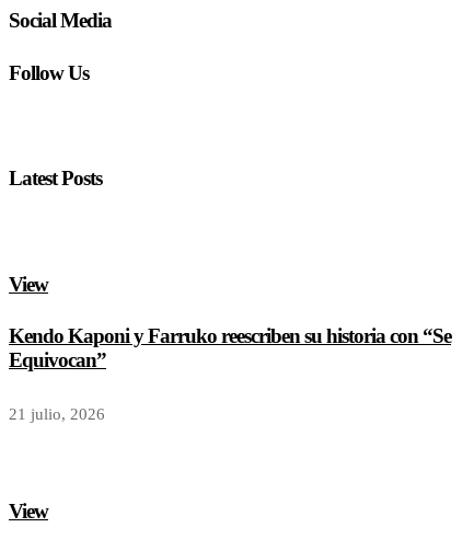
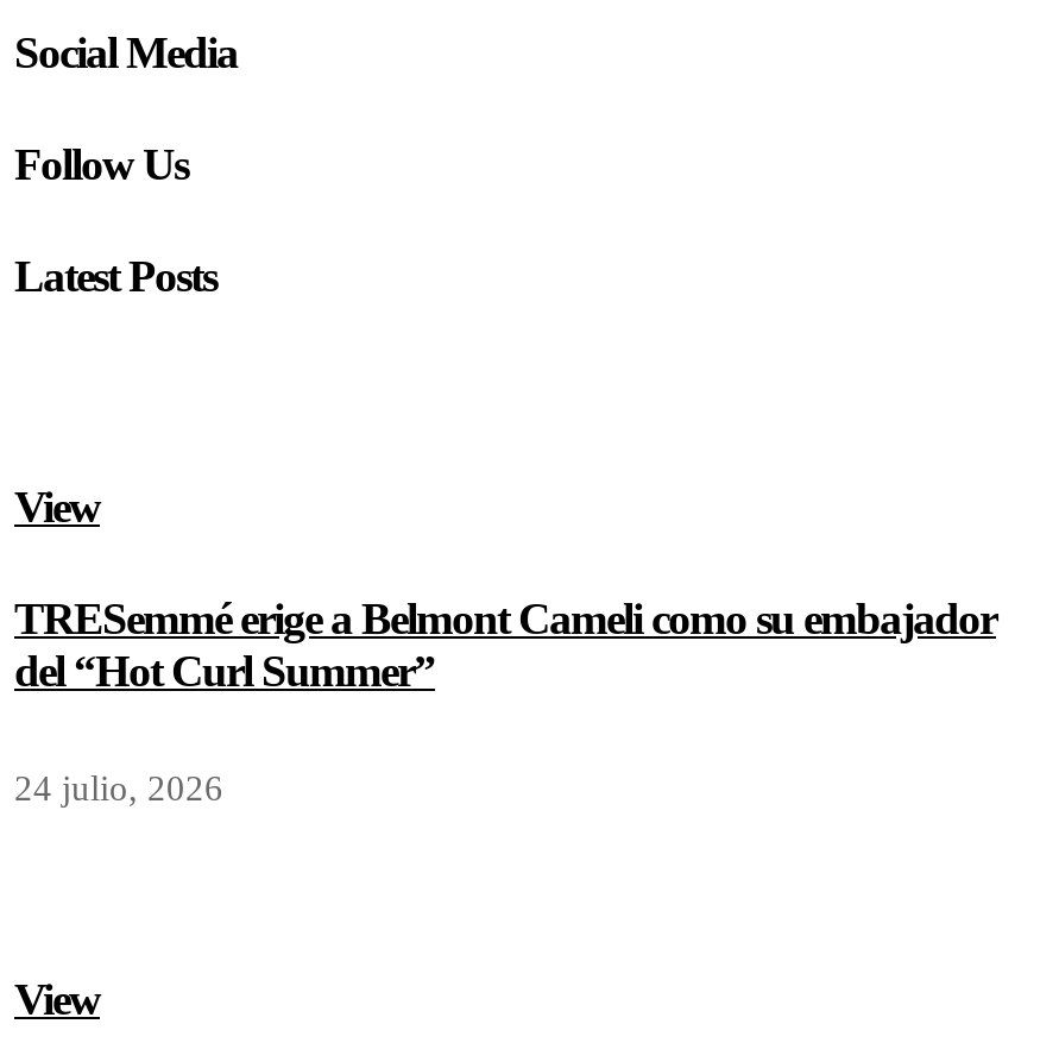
- Kendo Kaponi y Farruko reescriben su historia con “Se
- Equivocan”
+ TRESemmé erige a Belmont Cameli como su embajador
+ del “Hot Curl Summer”

- 21 julio, 2026
+ 24 julio, 2026
